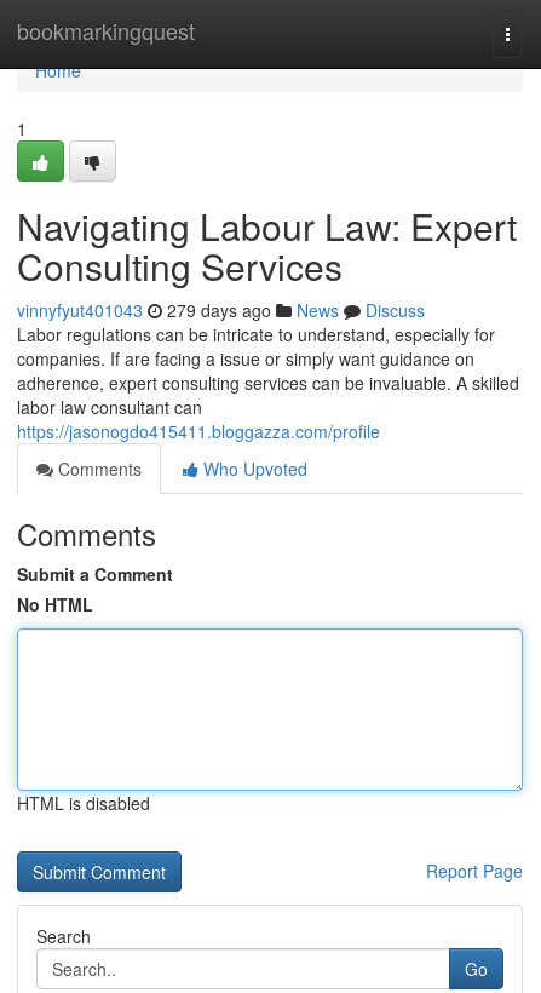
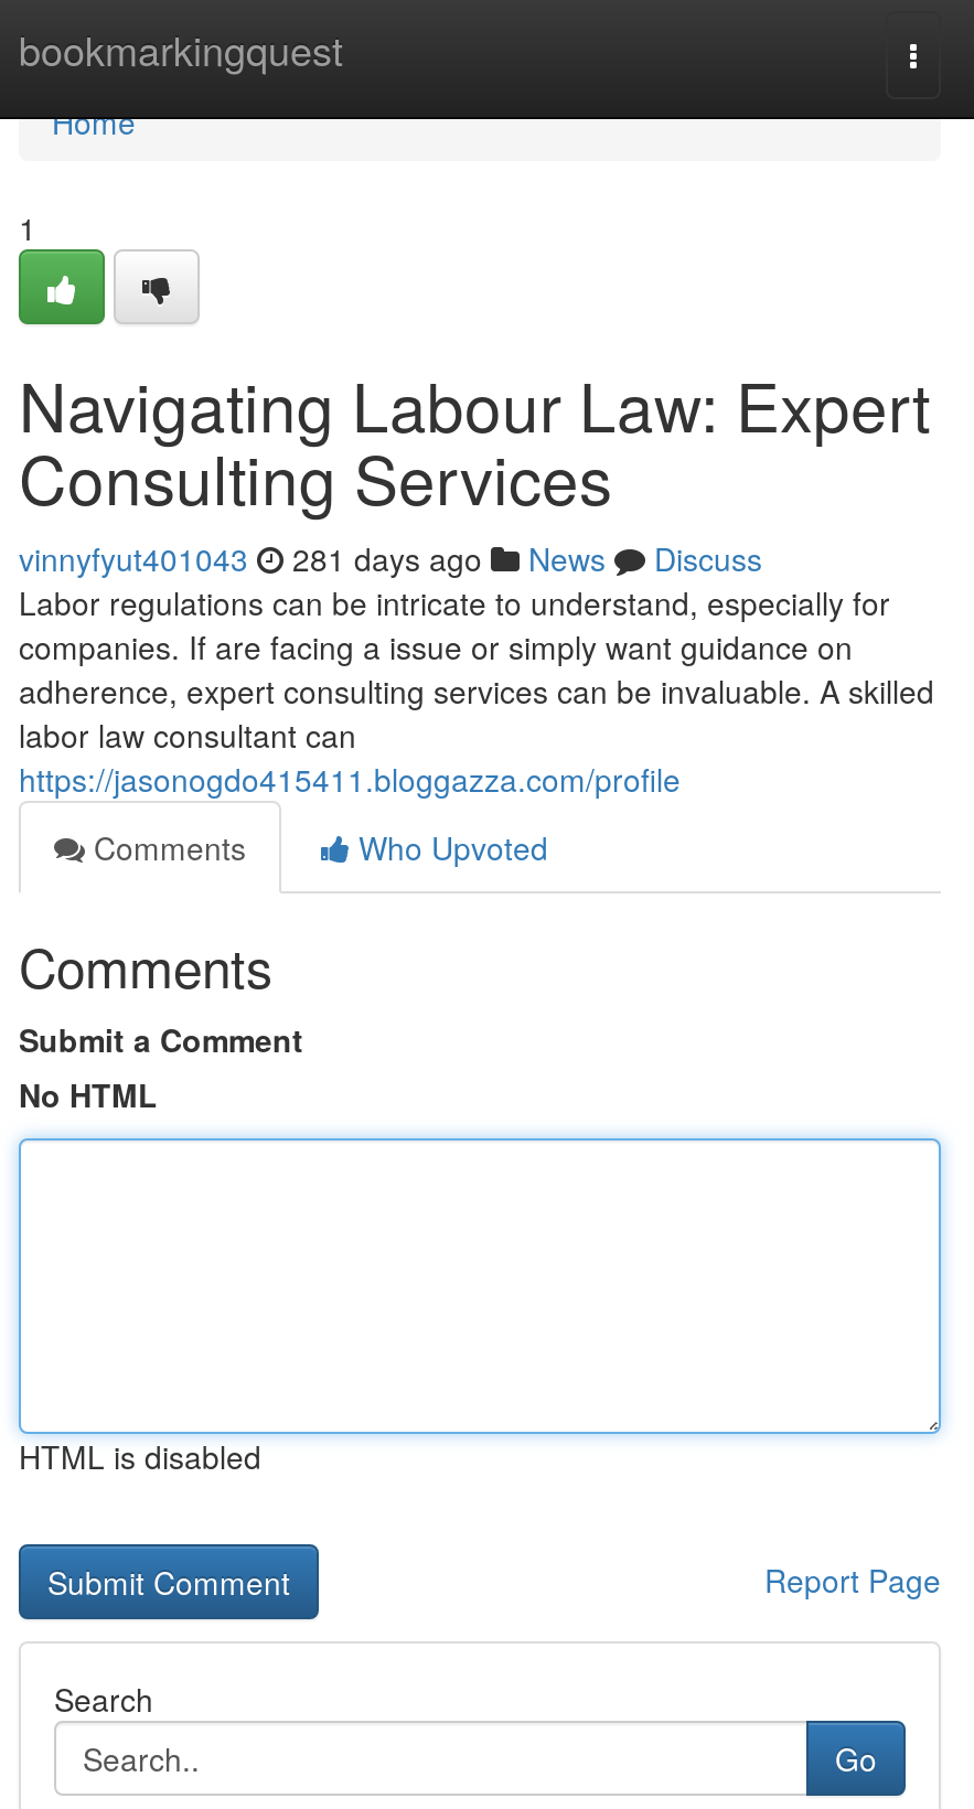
- vinnyfyut401043 279 days ago News Discuss
+ vinnyfyut401043 281 days ago News Discuss
